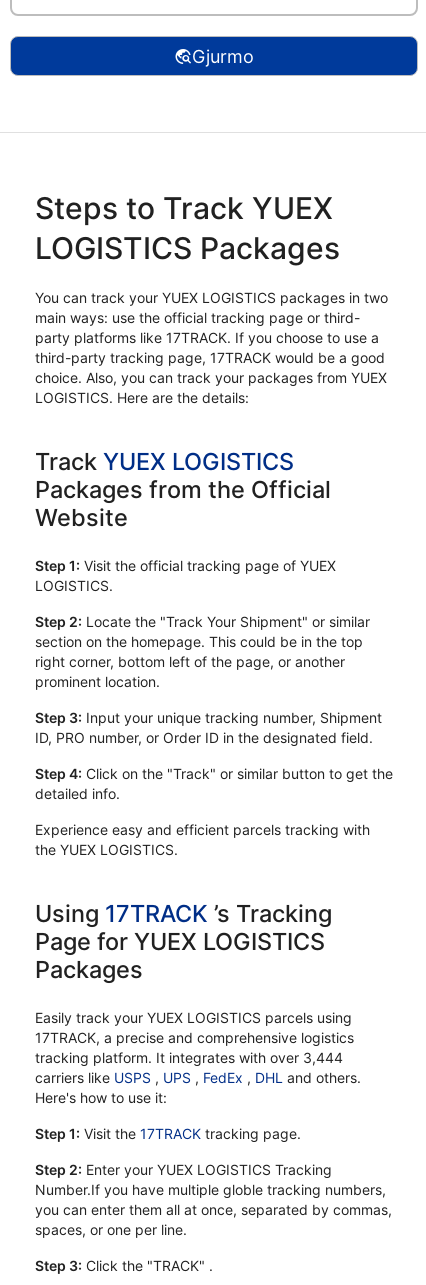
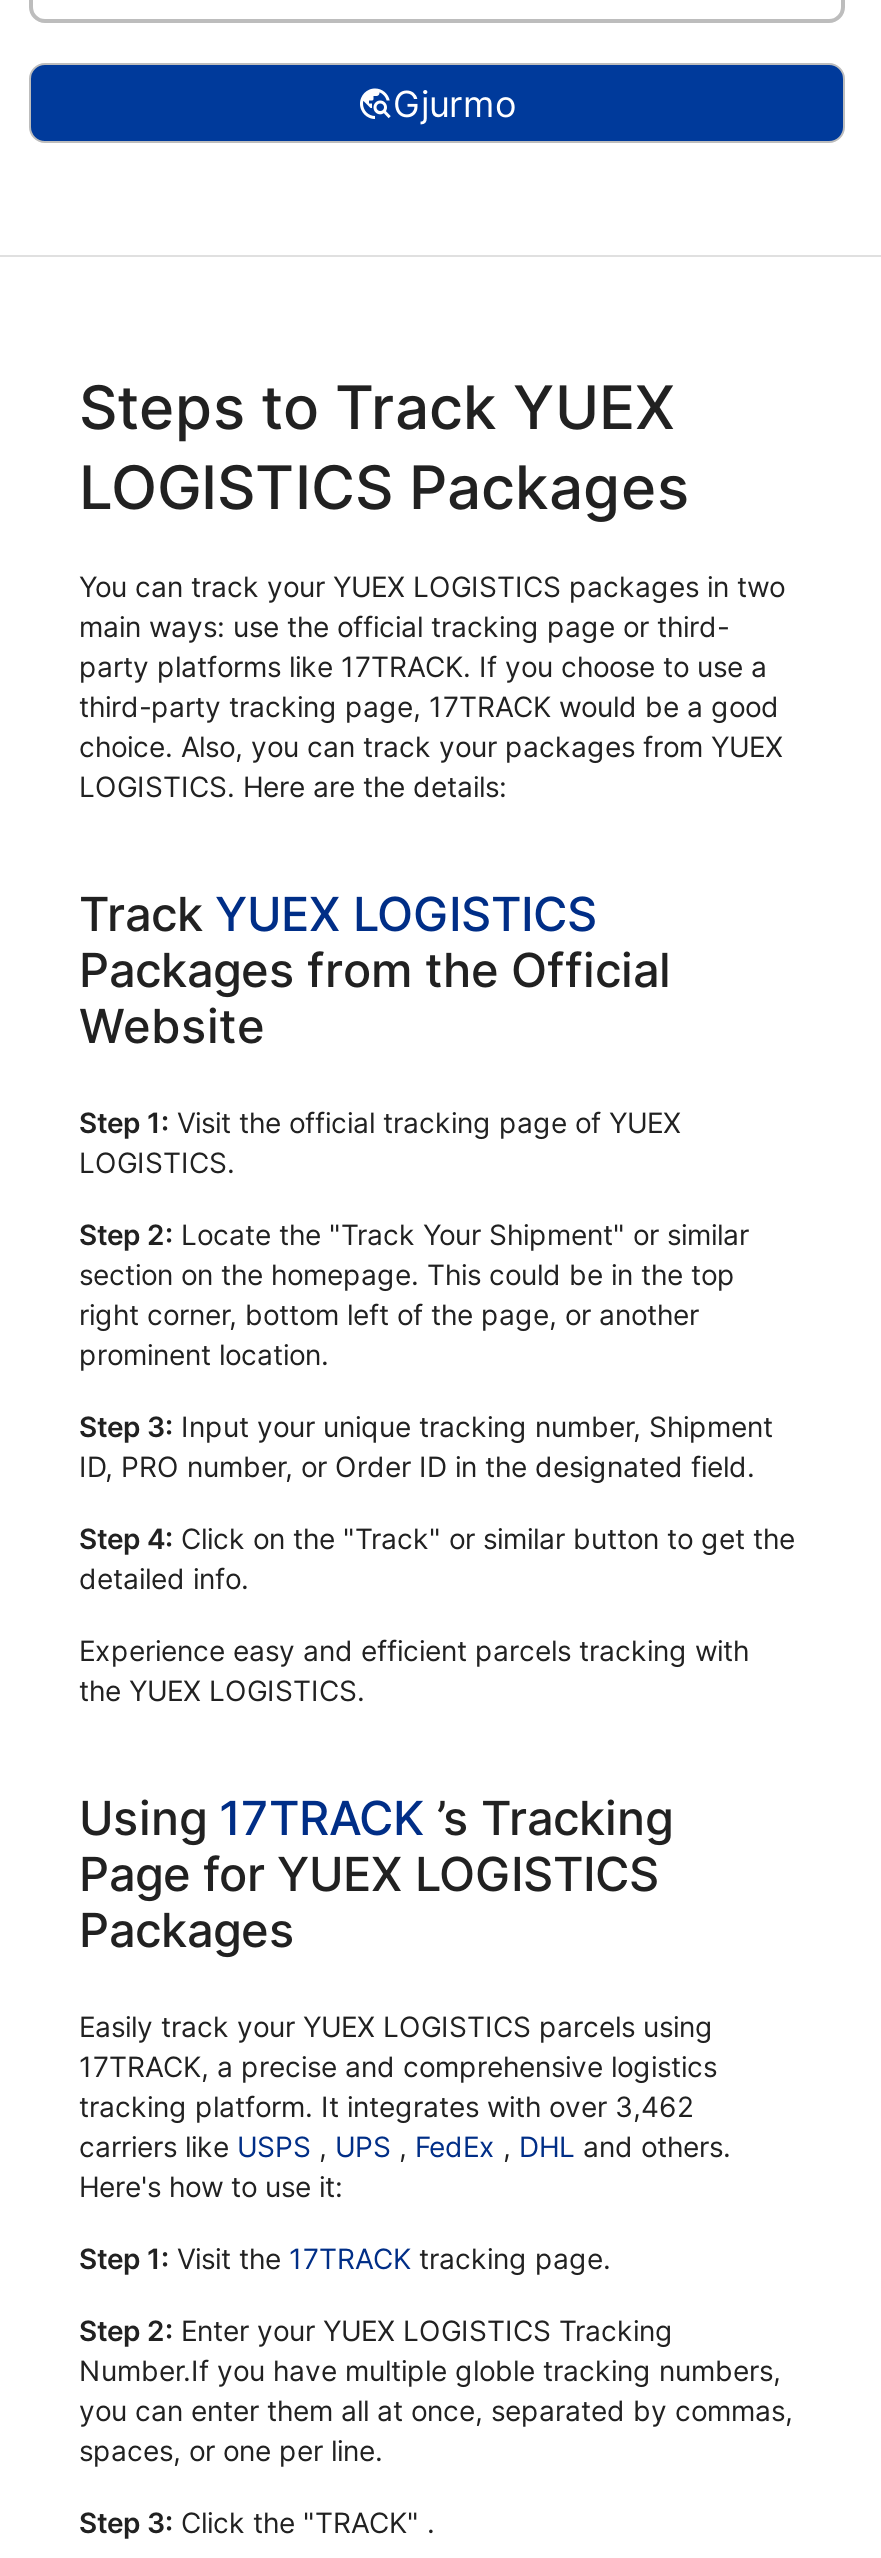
- tracking platform. It integrates with over 3,444
+ tracking platform. It integrates with over 3,462
